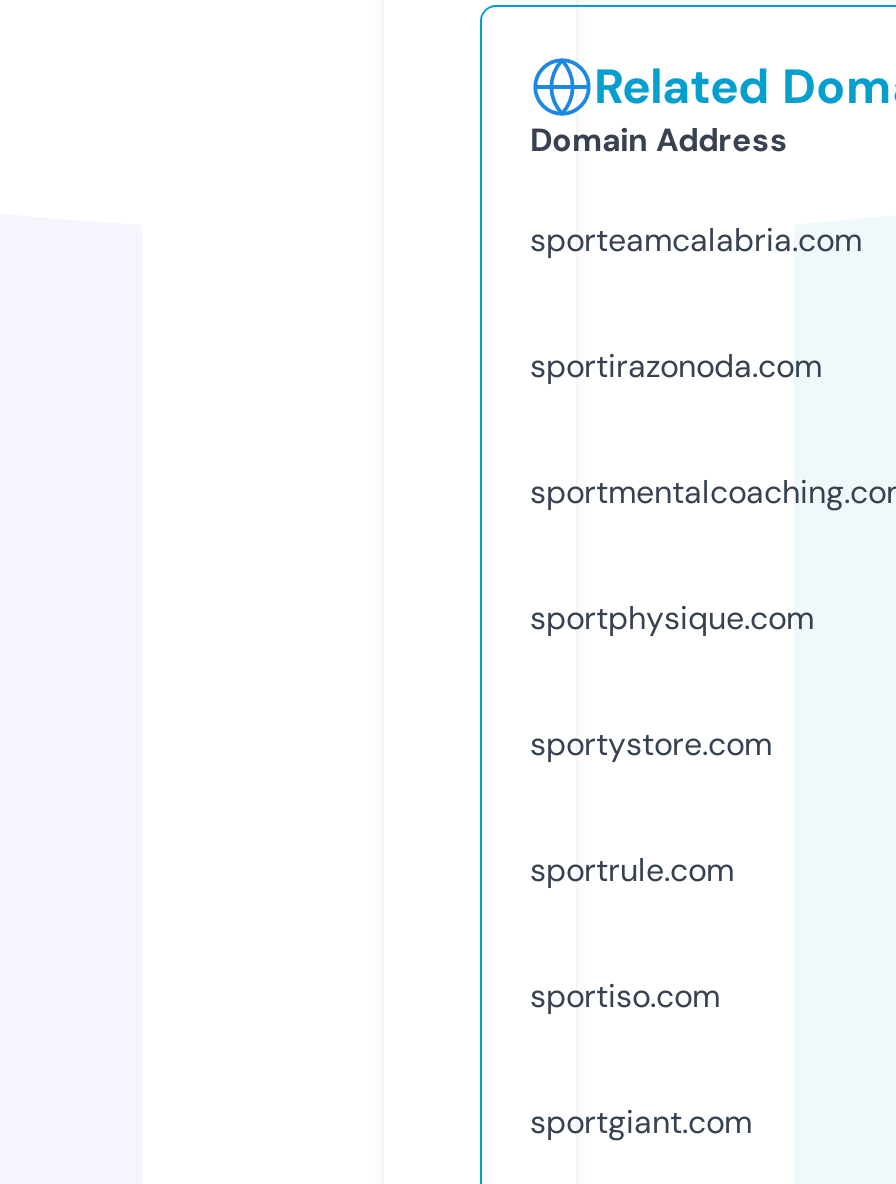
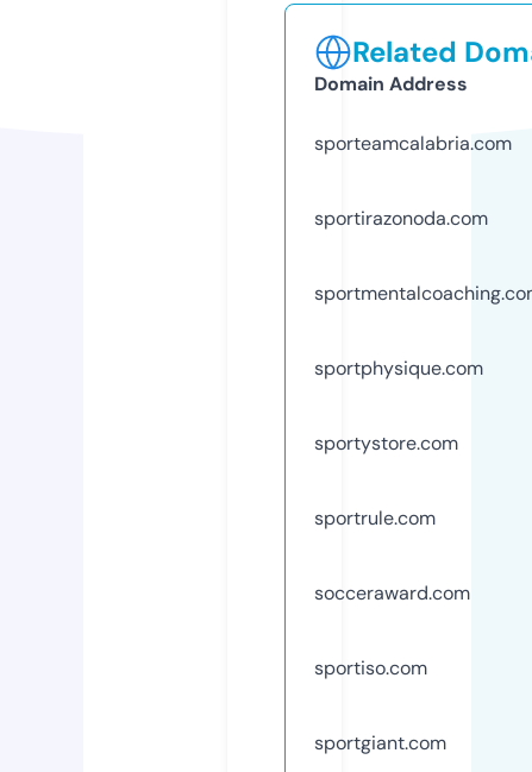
+ socceraward.com
